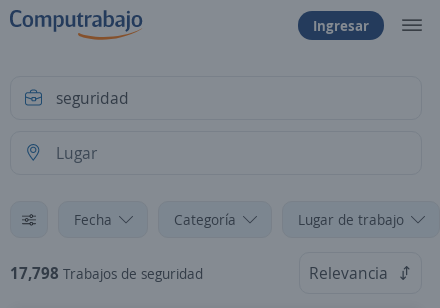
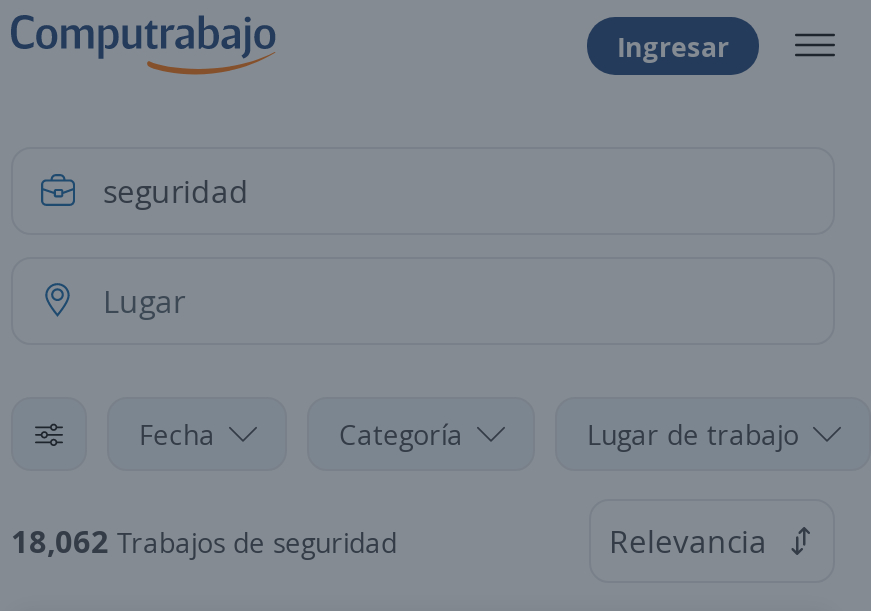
- 17,798 Trabajos de seguridad
+ 18,062 Trabajos de seguridad
